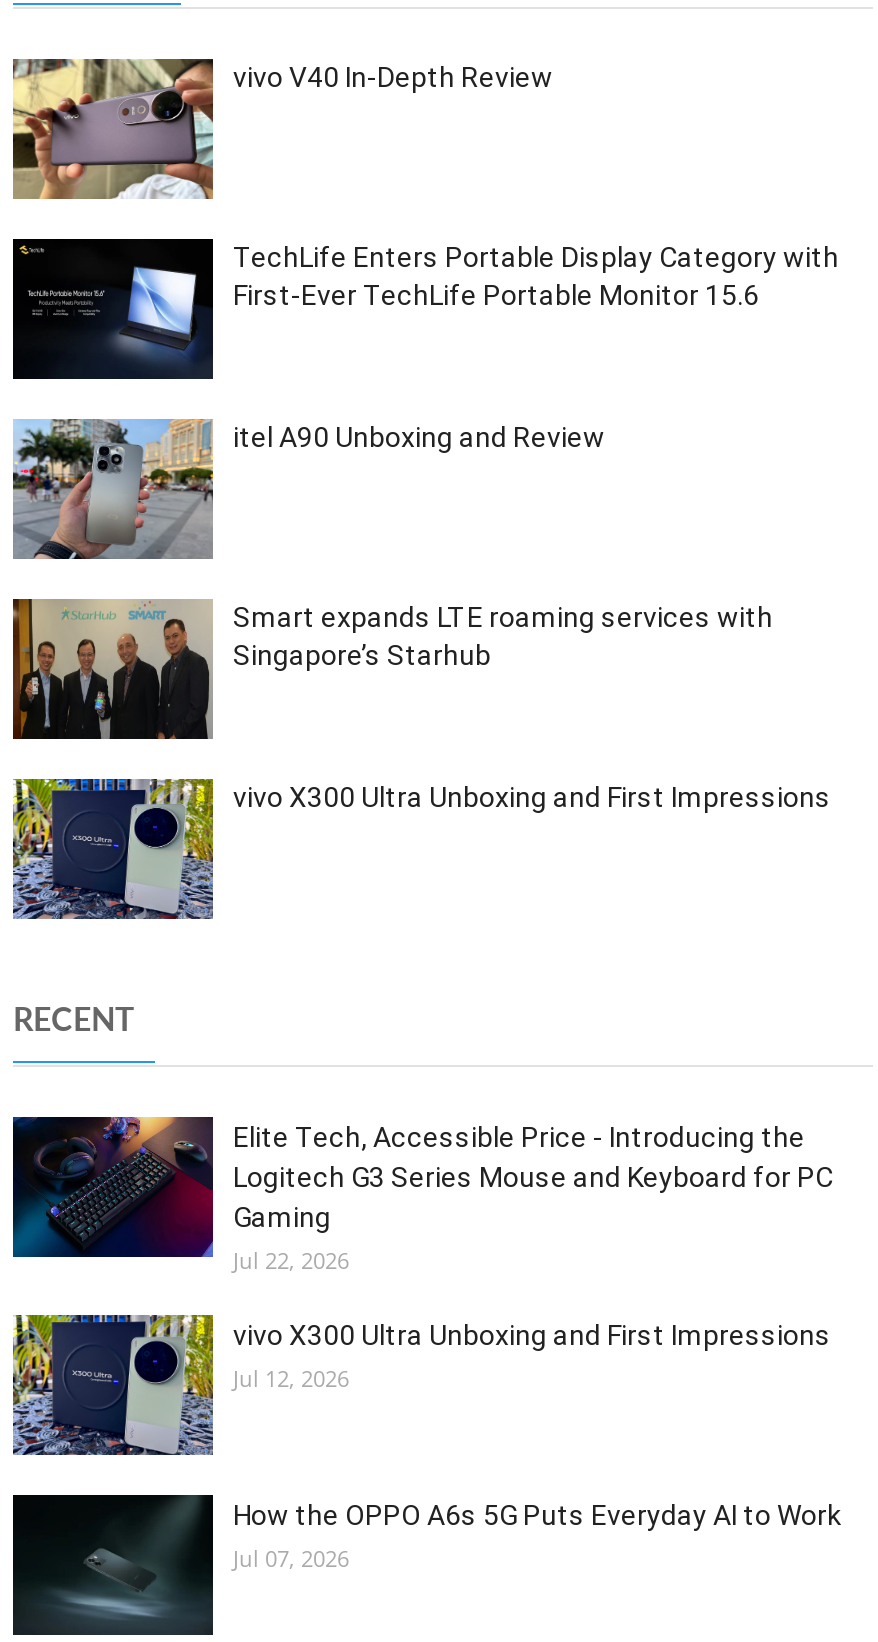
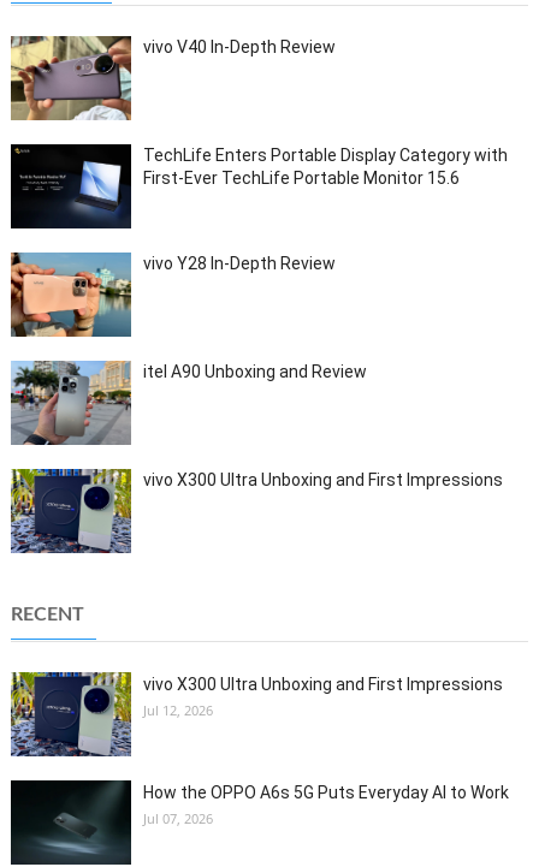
+ [image]
+ vivo Y28 In-Depth Review

moved down: [image] | itel A90 Unboxing and Review

- [image]
- Smart expands LTE roaming services with
- Singapore’s Starhub

- [image]
- Elite Tech, Accessible Price - Introducing the
- Logitech G3 Series Mouse and Keyboard for PC
- Gaming
- Jul 22, 2026
